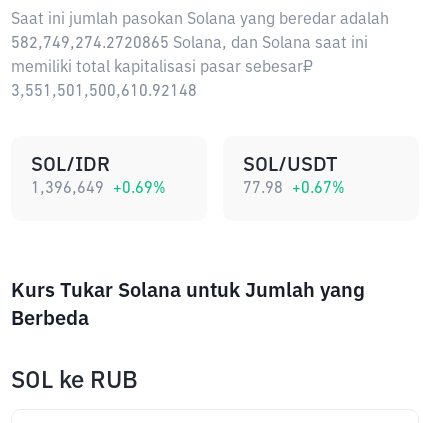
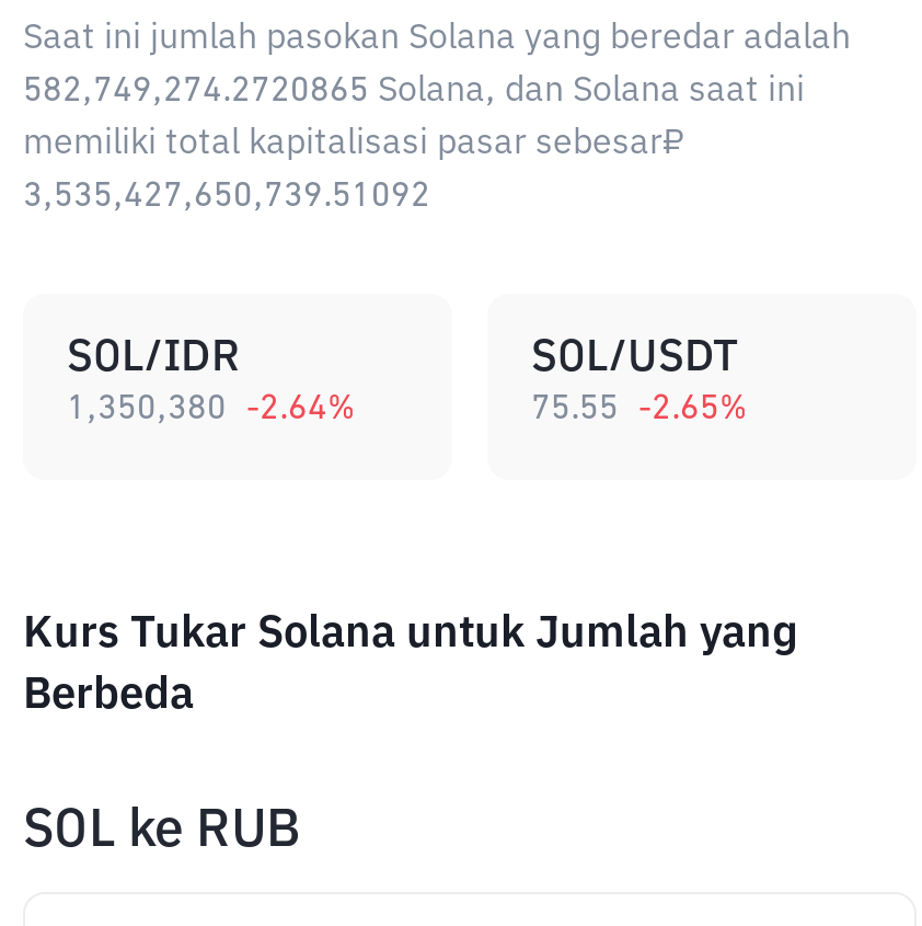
- 3,551,501,500,610.92148
+ 3,535,427,650,739.51092

- 1,396,649 +0.69%
+ 1,350,380 -2.64%

- 77.98 +0.67%
+ 75.55 -2.65%
